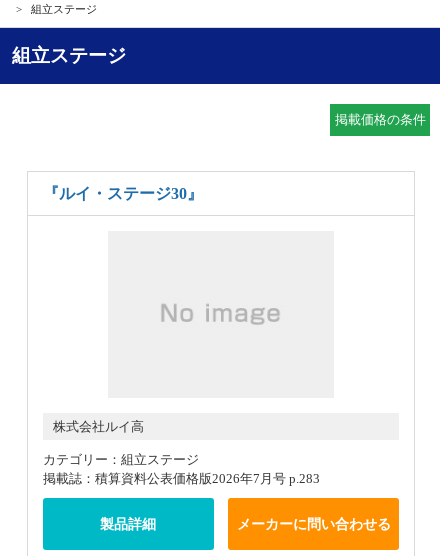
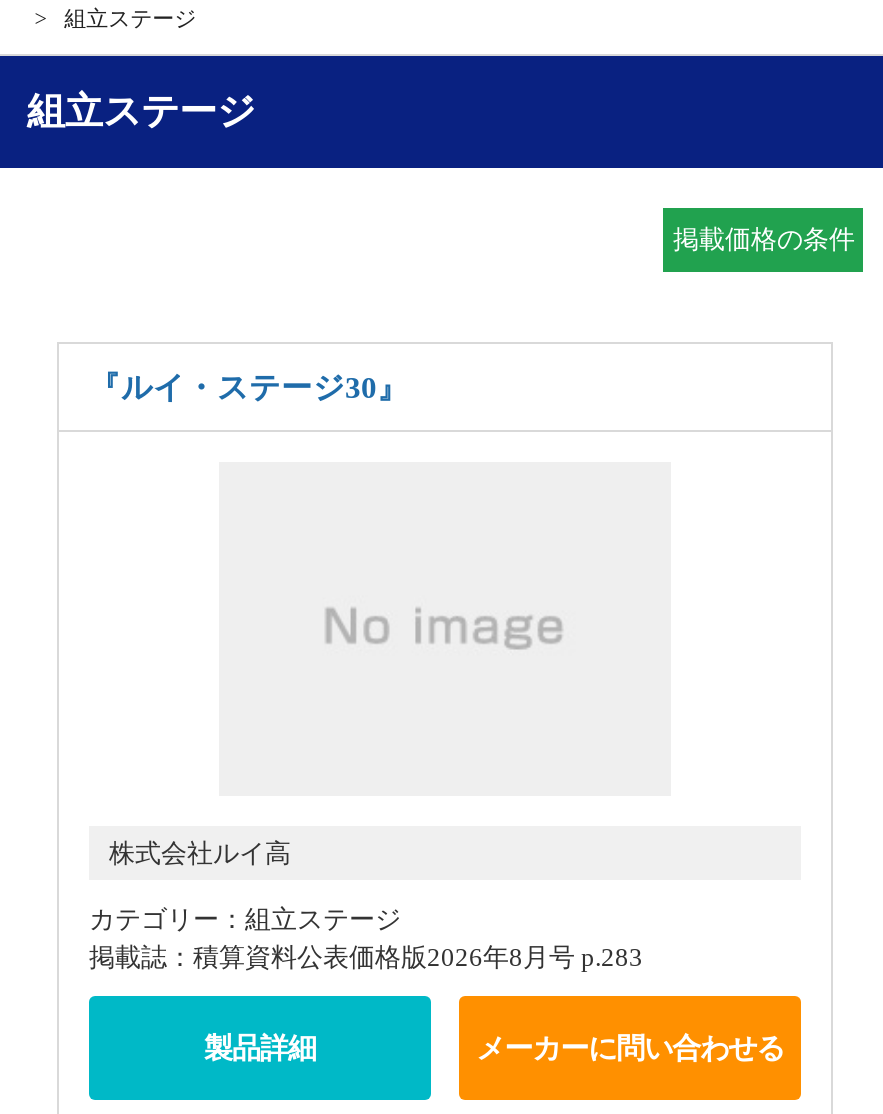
- 掲載誌：積算資料公表価格版2026年7月号 p.283
+ 掲載誌：積算資料公表価格版2026年8月号 p.283
